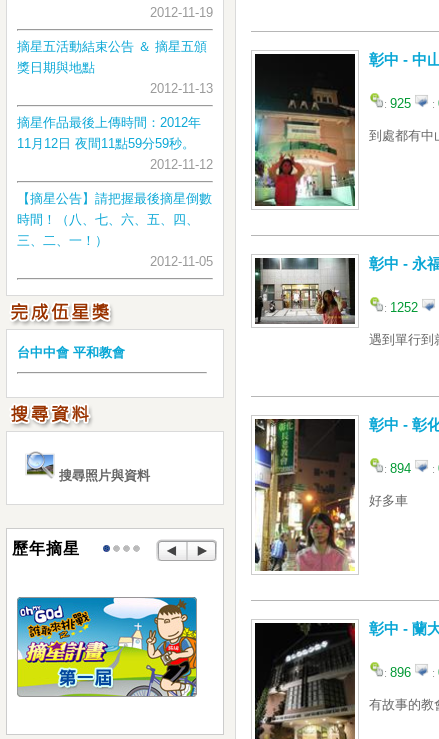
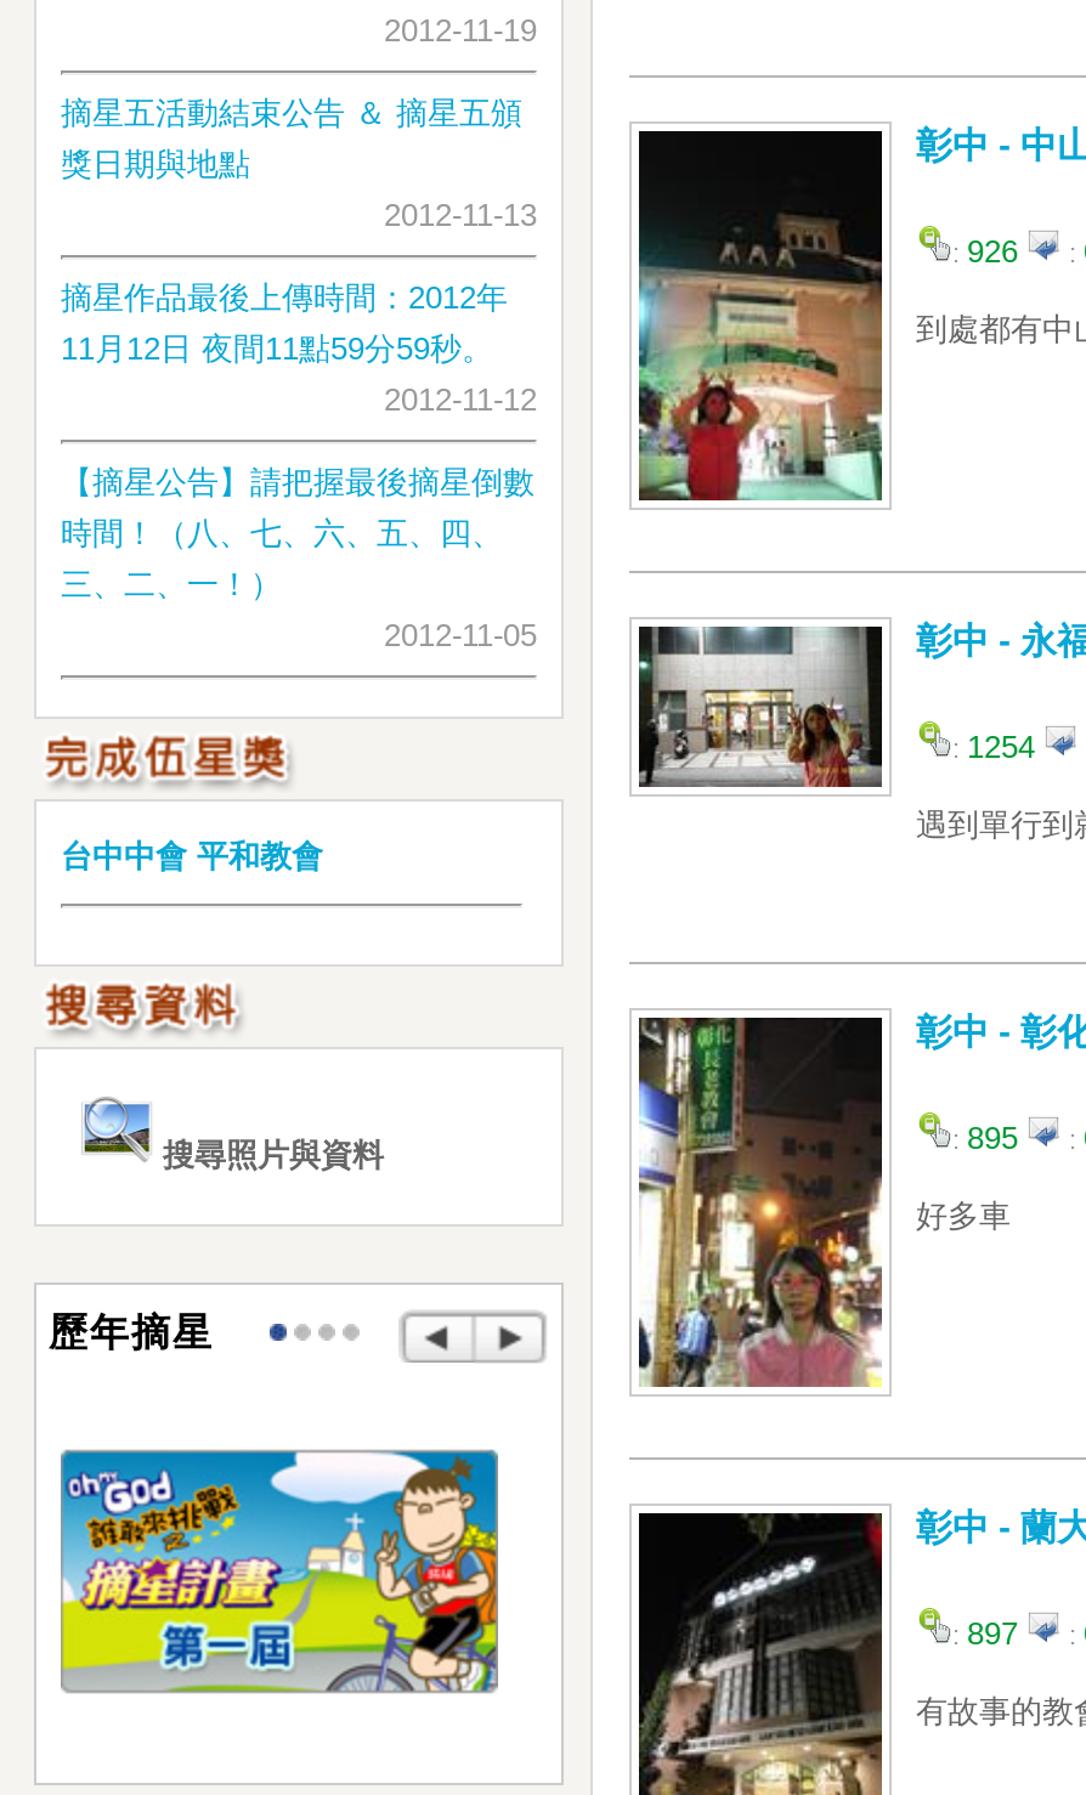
- : 925
+ : 926

- : 1252
+ : 1254

- : 894
+ : 895

- : 896
+ : 897
